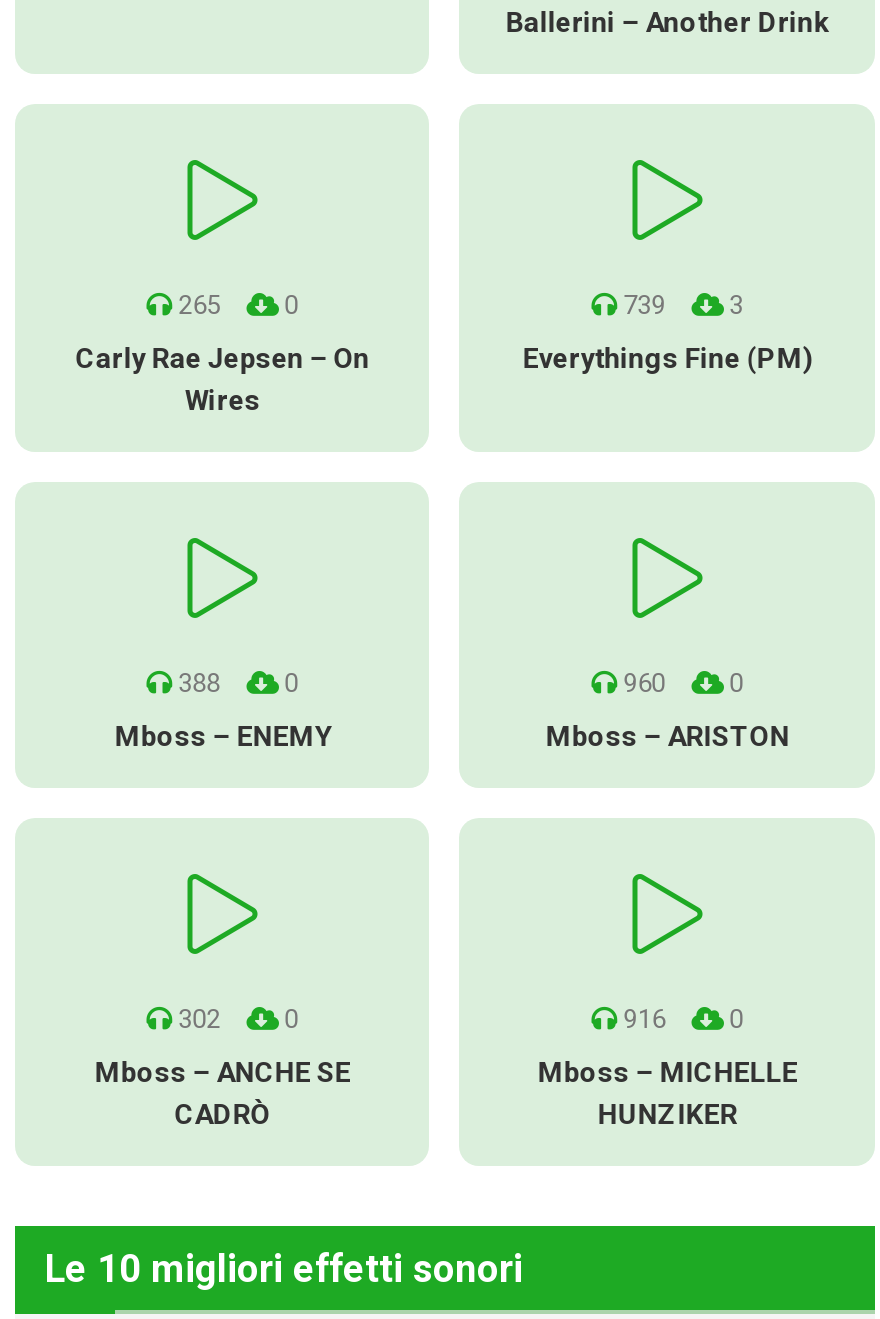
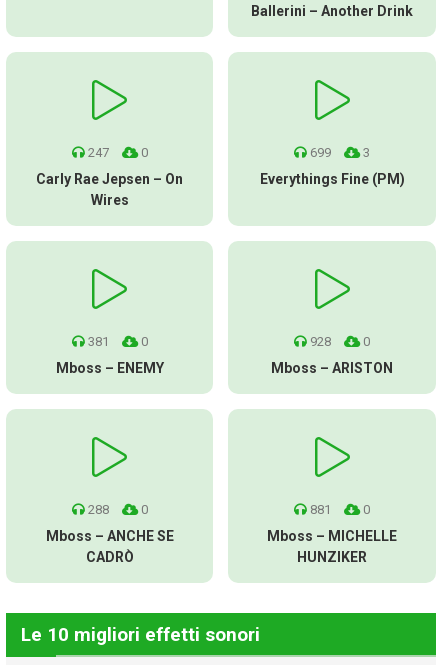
- 265 0
+ 247 0

- 739 3
+ 699 3

- 388 0
+ 381 0

- 960 0
+ 928 0

- 302 0
+ 288 0

- 916 0
+ 881 0
